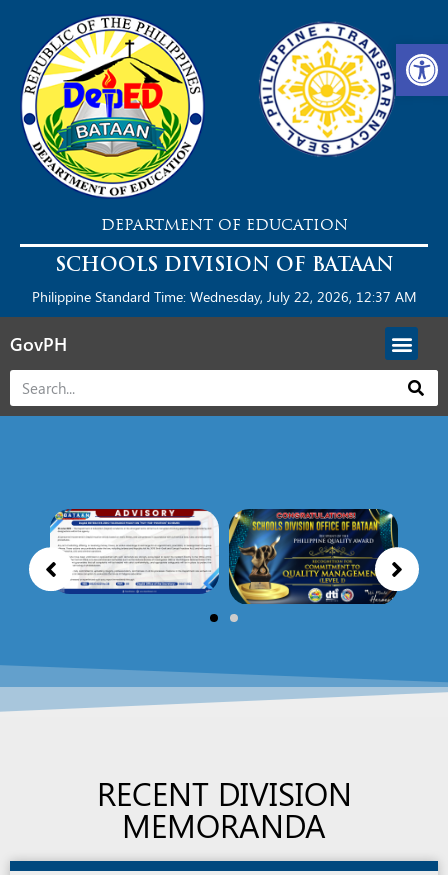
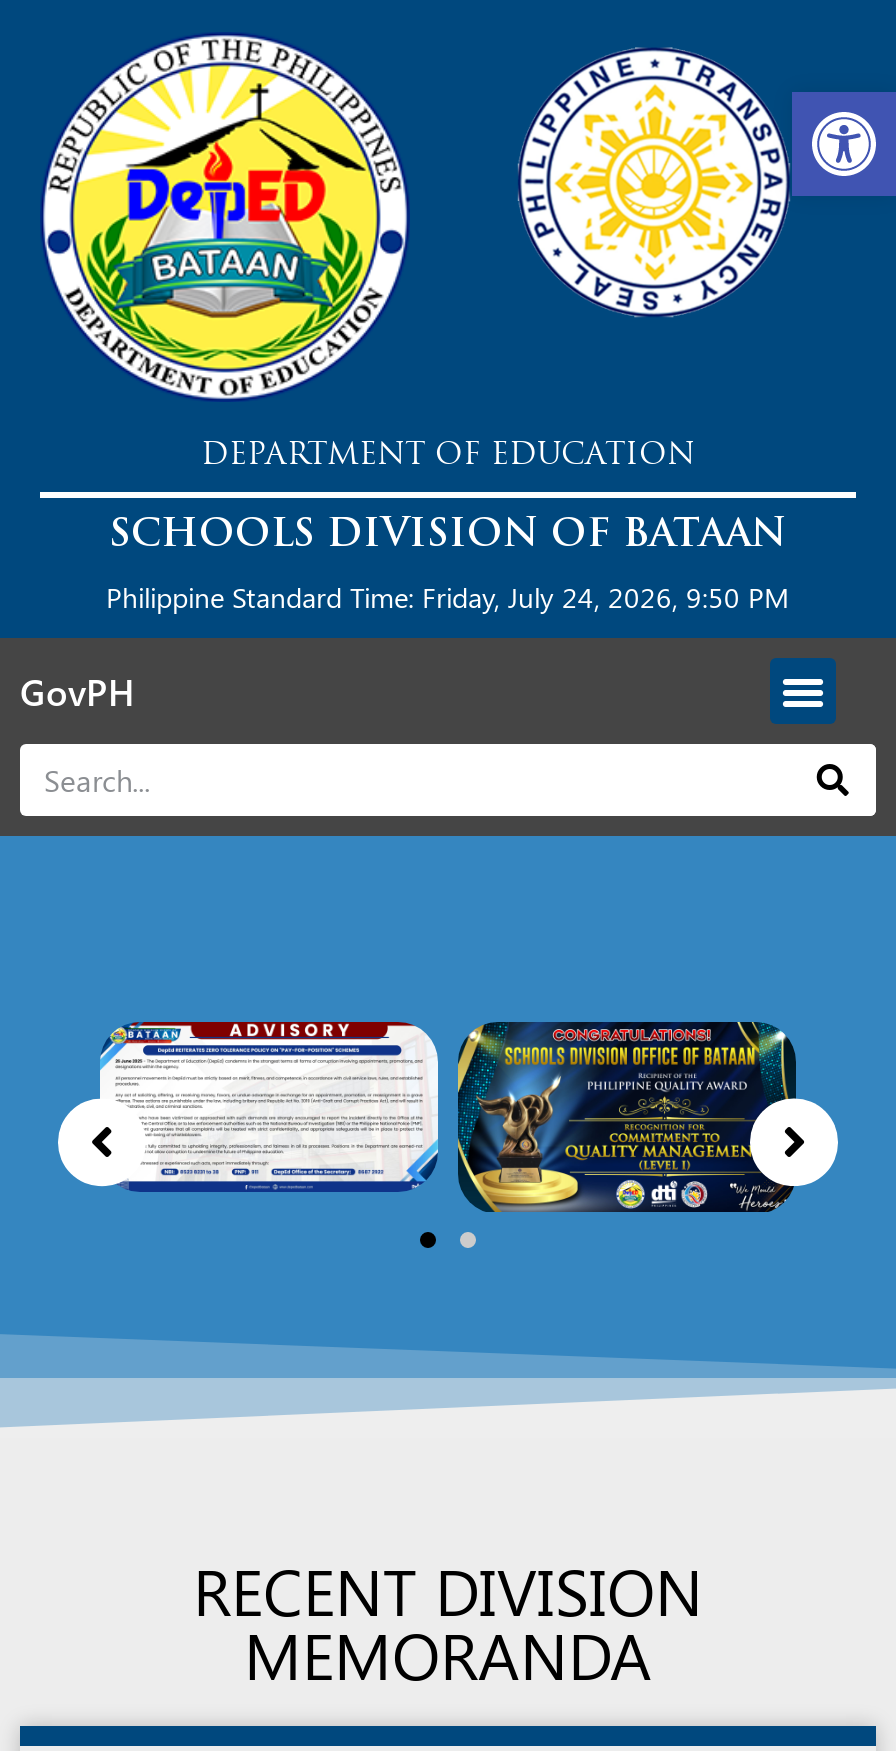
- Philippine Standard Time: Wednesday, July 22, 2026, 12:37 AM
+ Philippine Standard Time: Friday, July 24, 2026, 9:50 PM
